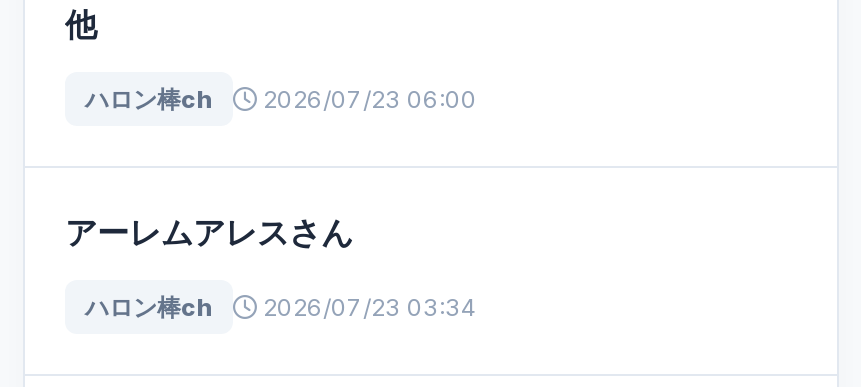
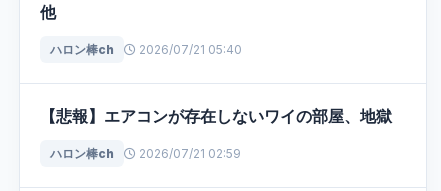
- ハロン棒ch 2026/07/23 06:00
+ ハロン棒ch 2026/07/21 05:40

- アーレムアレスさん
+ 【悲報】エアコンが存在しないワイの部屋、地獄

- ハロン棒ch 2026/07/23 03:34
+ ハロン棒ch 2026/07/21 02:59
